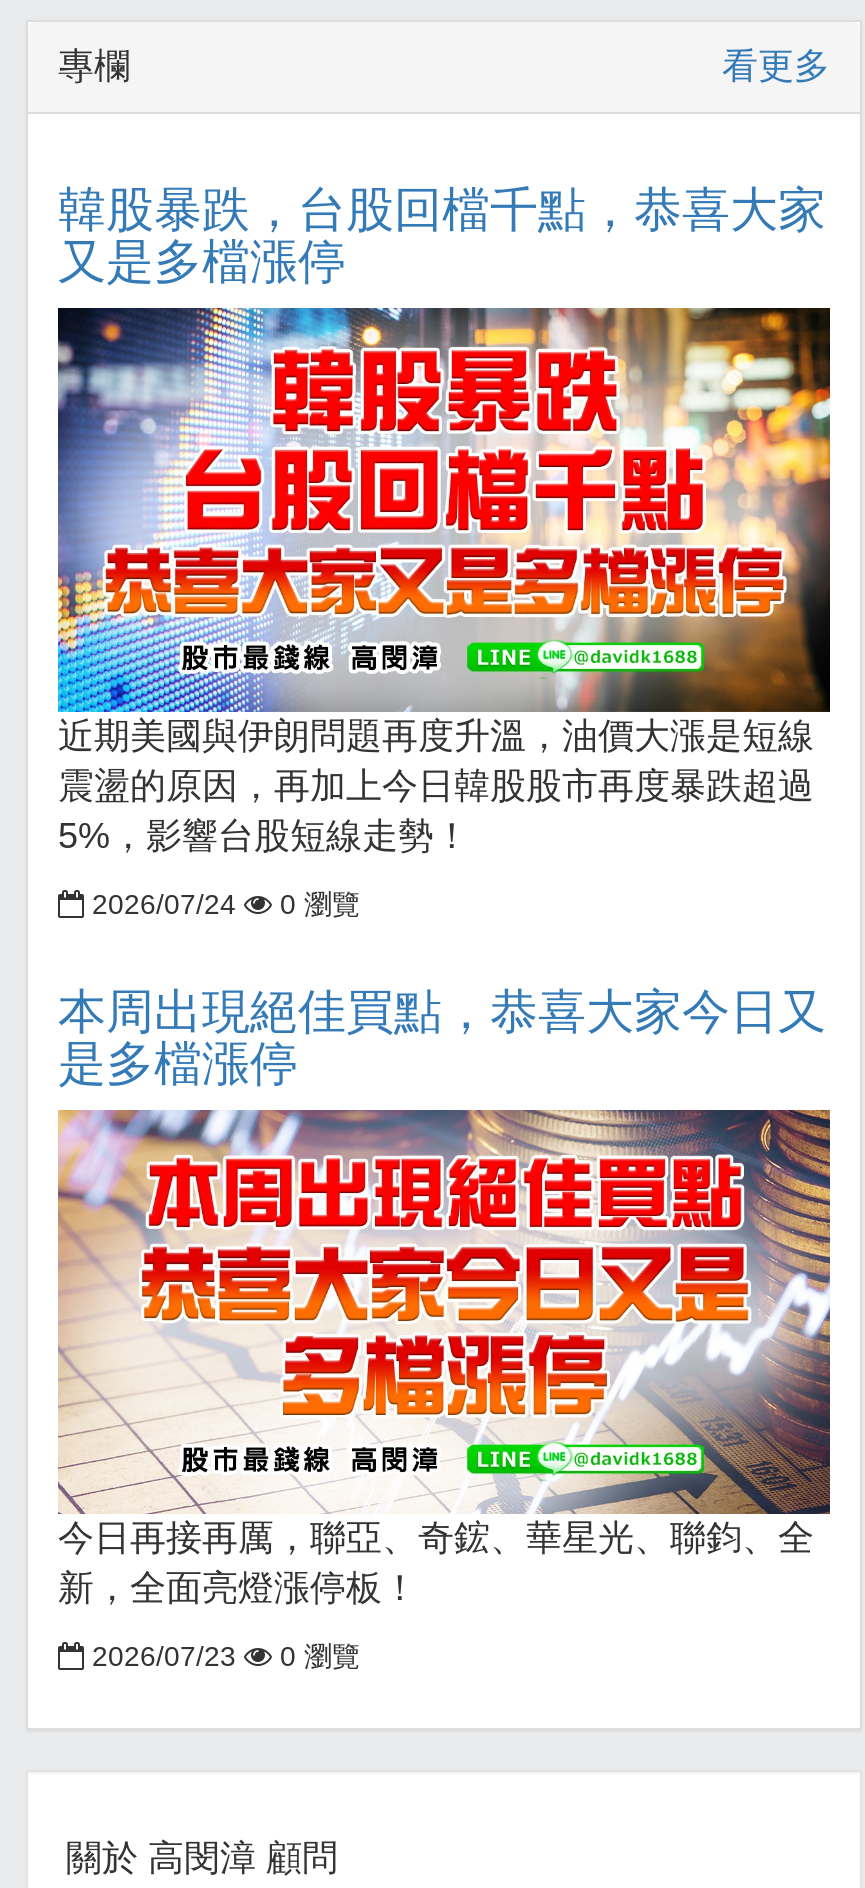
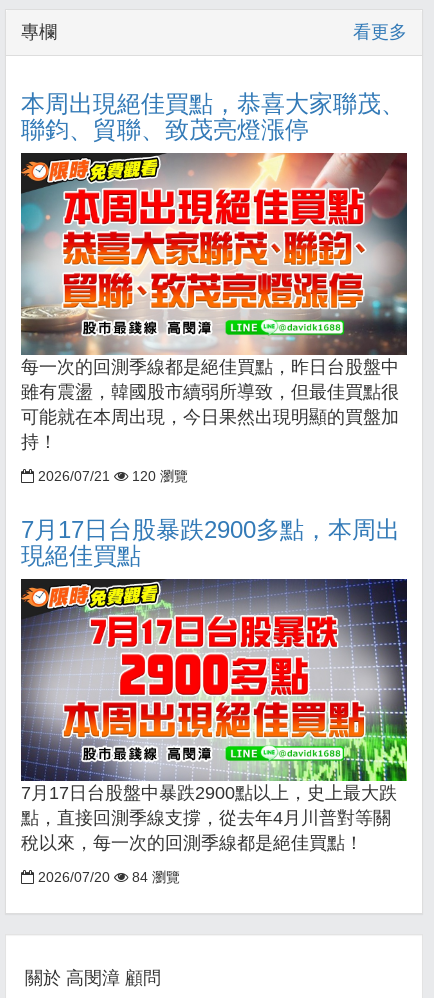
- 韓股暴跌，台股回檔千點，恭喜大家
- 又是多檔漲停
+ 本周出現絕佳買點，恭喜大家聯茂、
+ 聯鈞、貿聯、致茂亮燈漲停

- [image]
+ [image]

- 近期美國與伊朗問題再度升溫，油價大漲是短線
- 震盪的原因，再加上今日韓股股市再度暴跌超過
- 5%，影響台股短線走勢！
+ 每一次的回測季線都是絕佳買點，昨日台股盤中
+ 雖有震盪，韓國股市續弱所導致，但最佳買點很
+ 可能就在本周出現，今日果然出現明顯的買盤加
+ 持！

- 2026/07/24
- 0 瀏覽
+ 2026/07/21
+ 120 瀏覽

- 本周出現絕佳買點，恭喜大家今日又
- 是多檔漲停
+ 7月17日台股暴跌2900多點，本周出
+ 現絕佳買點

- [image]
- 今日再接再厲，聯亞、奇鋐、華星光、聯鈞、全
- 新，全面亮燈漲停板！
+ [image]
+ 7月17日台股盤中暴跌2900點以上，史上最大跌
+ 點，直接回測季線支撐，從去年4月川普對等關
+ 稅以來，每一次的回測季線都是絕佳買點！

- 2026/07/23
- 0 瀏覽
+ 2026/07/20
+ 84 瀏覽
